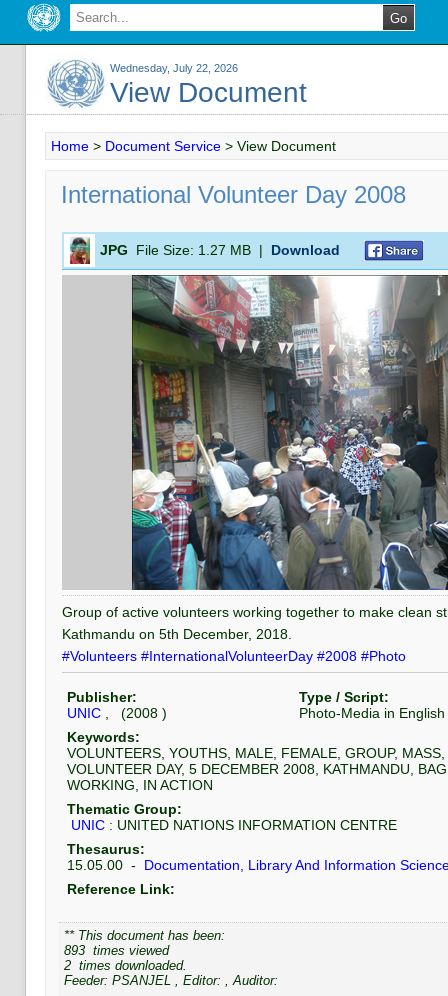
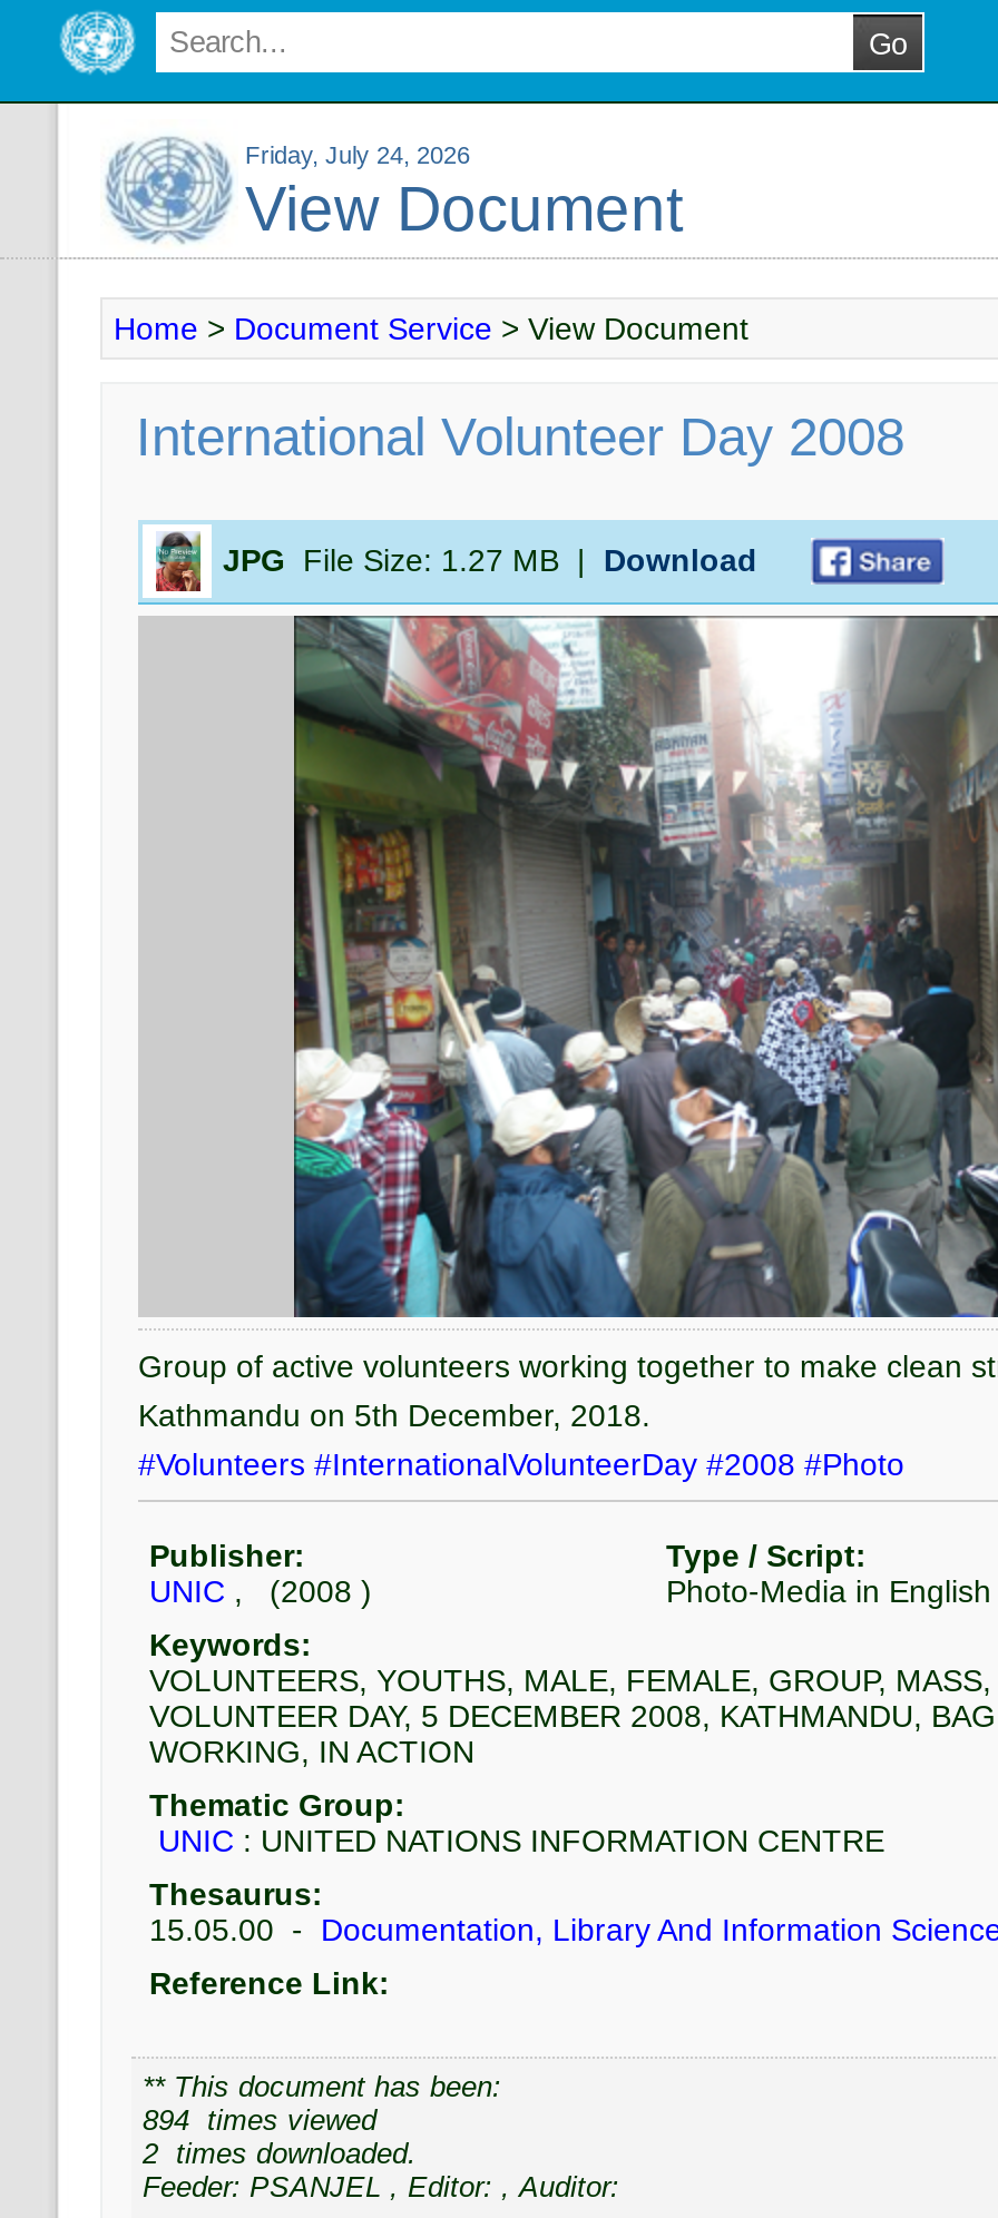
- Wednesday, July 22, 2026
+ Friday, July 24, 2026

- 893 times viewed
+ 894 times viewed
